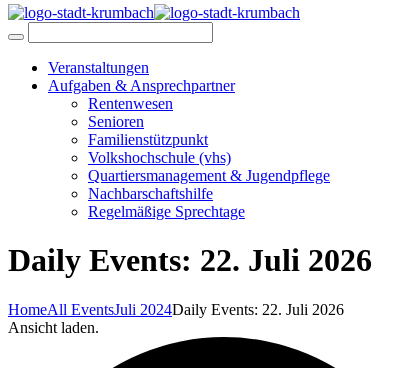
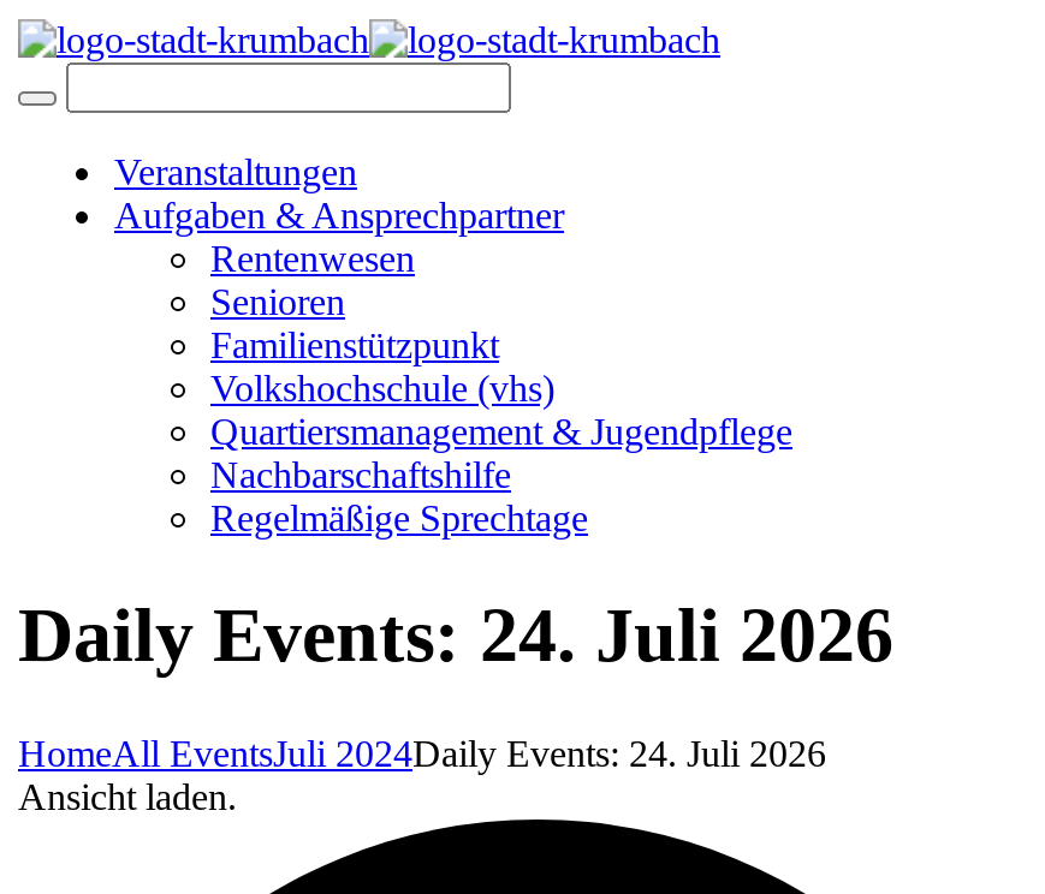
- Daily Events: 22. Juli 2026
+ Daily Events: 24. Juli 2026

- HomeAll EventsJuli 2024Daily Events: 22. Juli 2026
+ HomeAll EventsJuli 2024Daily Events: 24. Juli 2026
